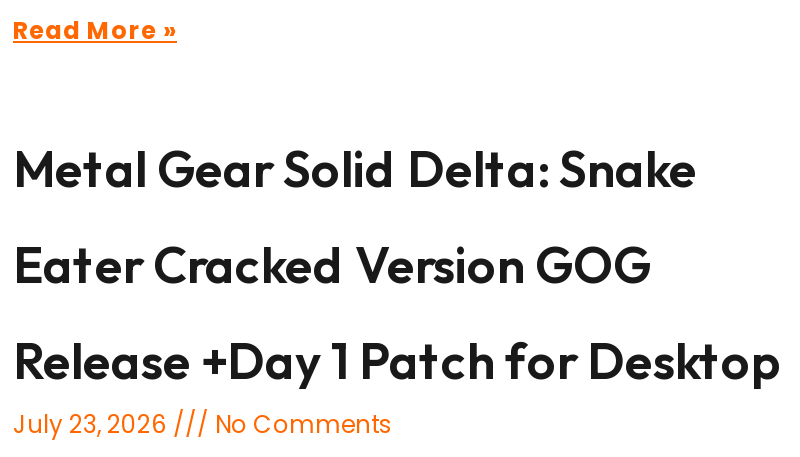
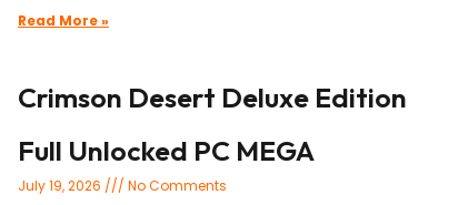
- Metal Gear Solid Delta: Snake
- Eater Cracked Version GOG
- Release +Day 1 Patch for Desktop
- July 23, 2026
+ Crimson Desert Deluxe Edition
+ Full Unlocked PC MEGA
+ July 19, 2026
